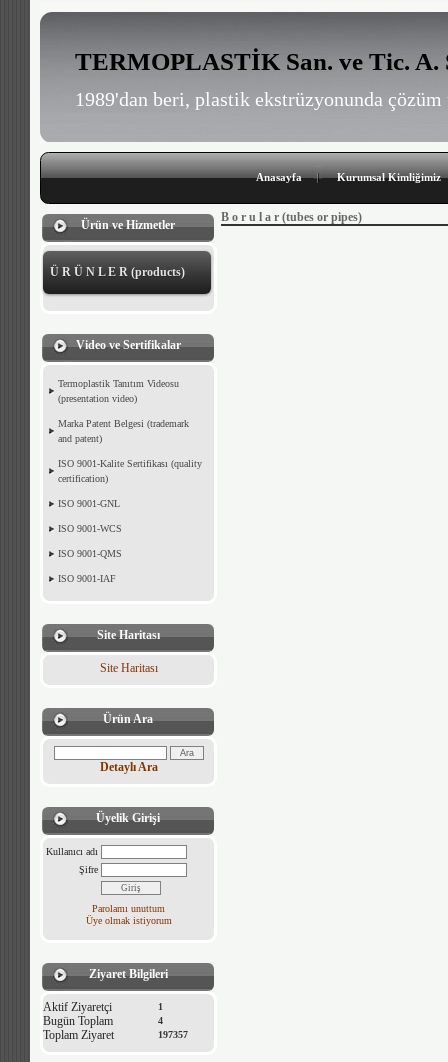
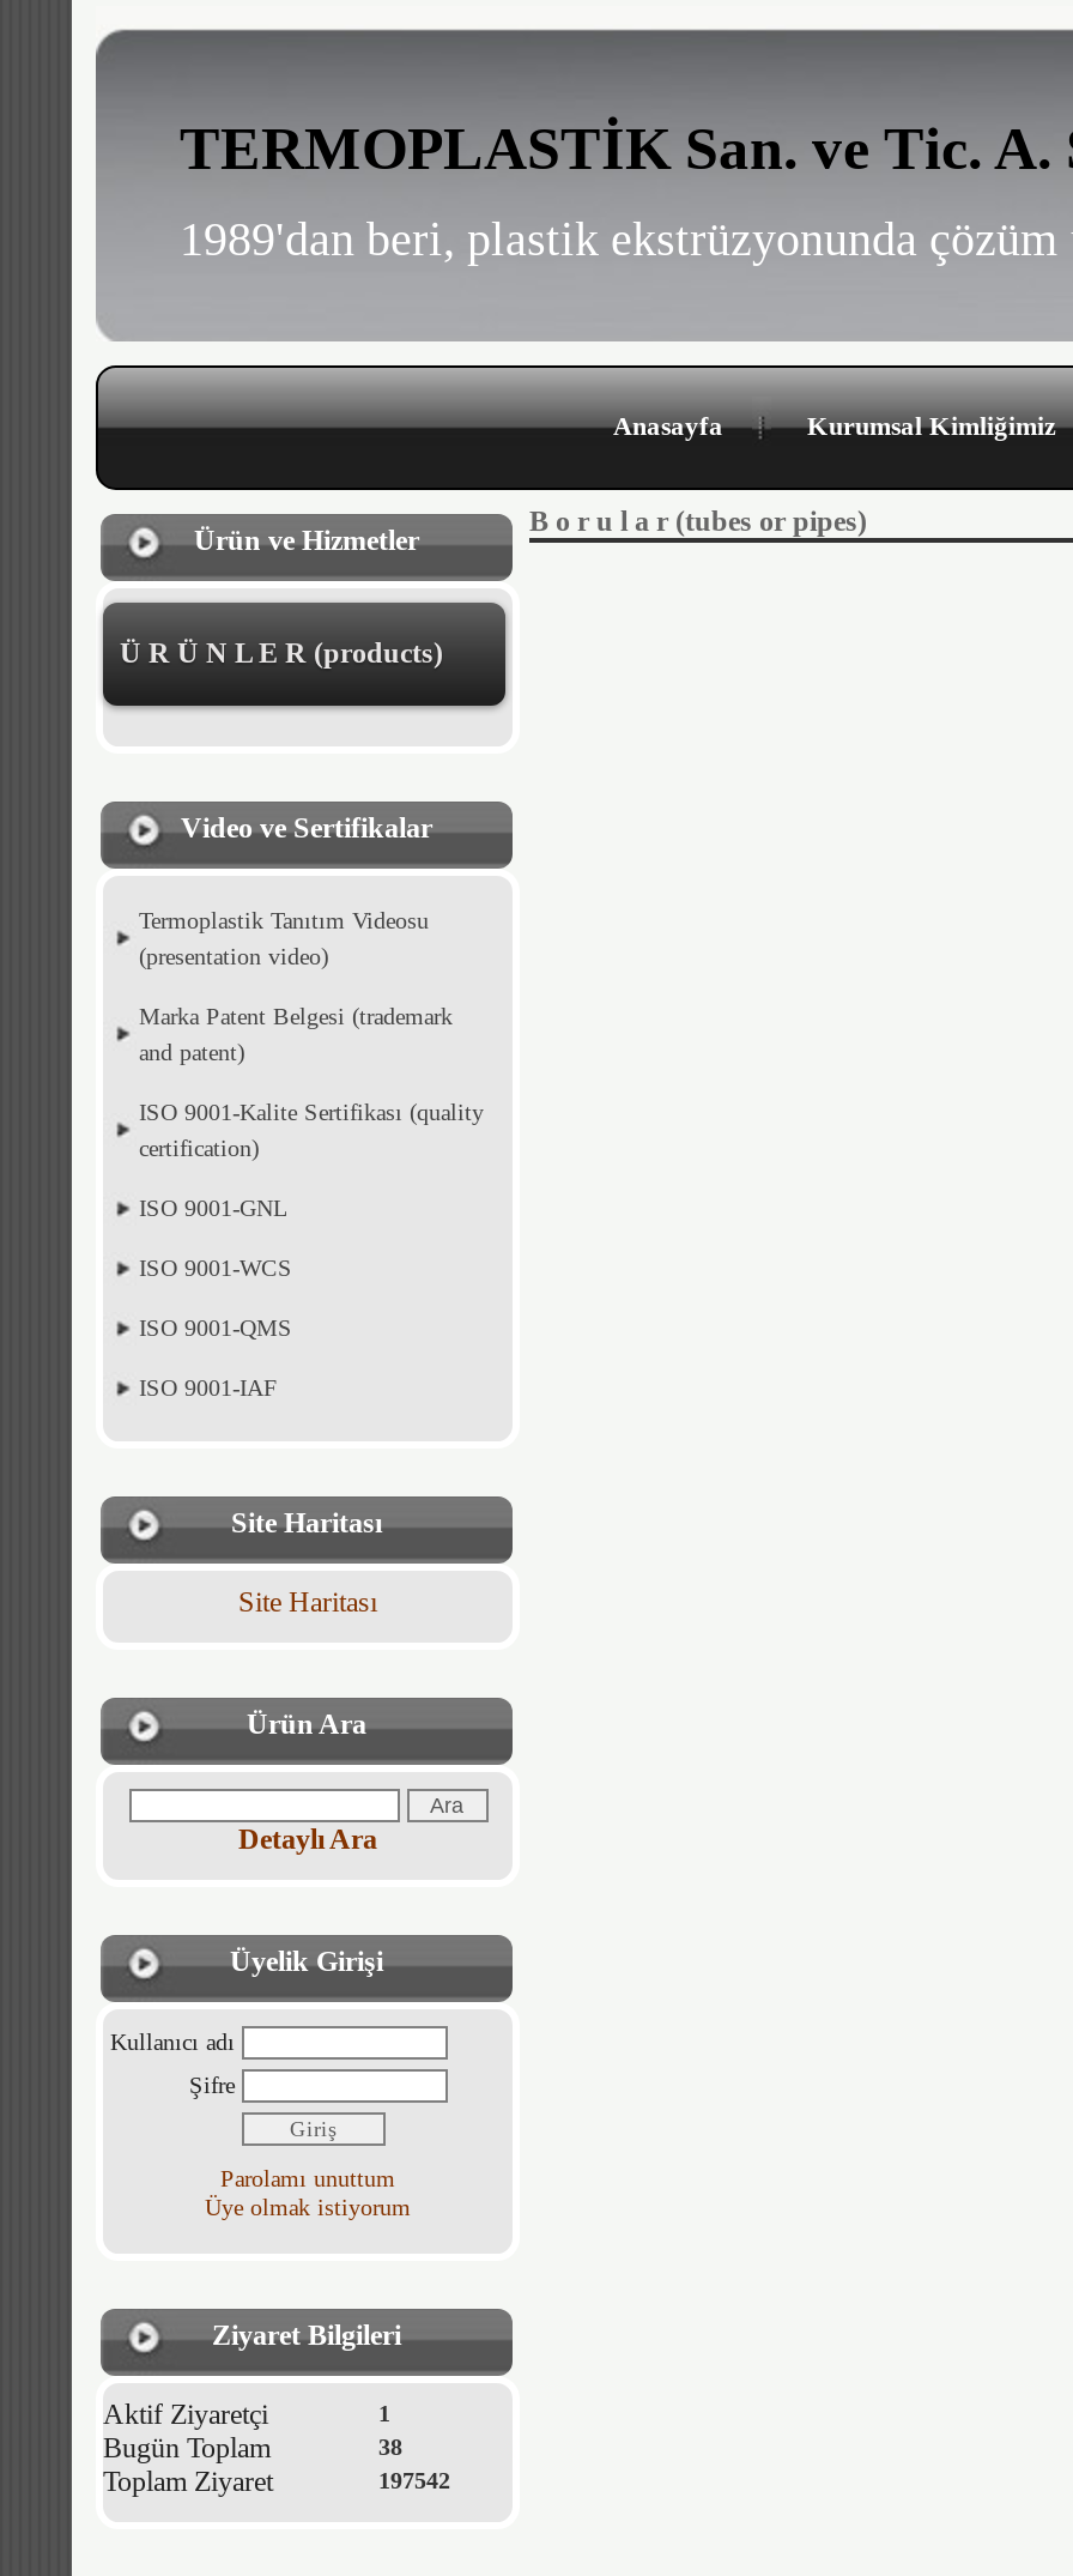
- 4
+ 38

- 197357
+ 197542
